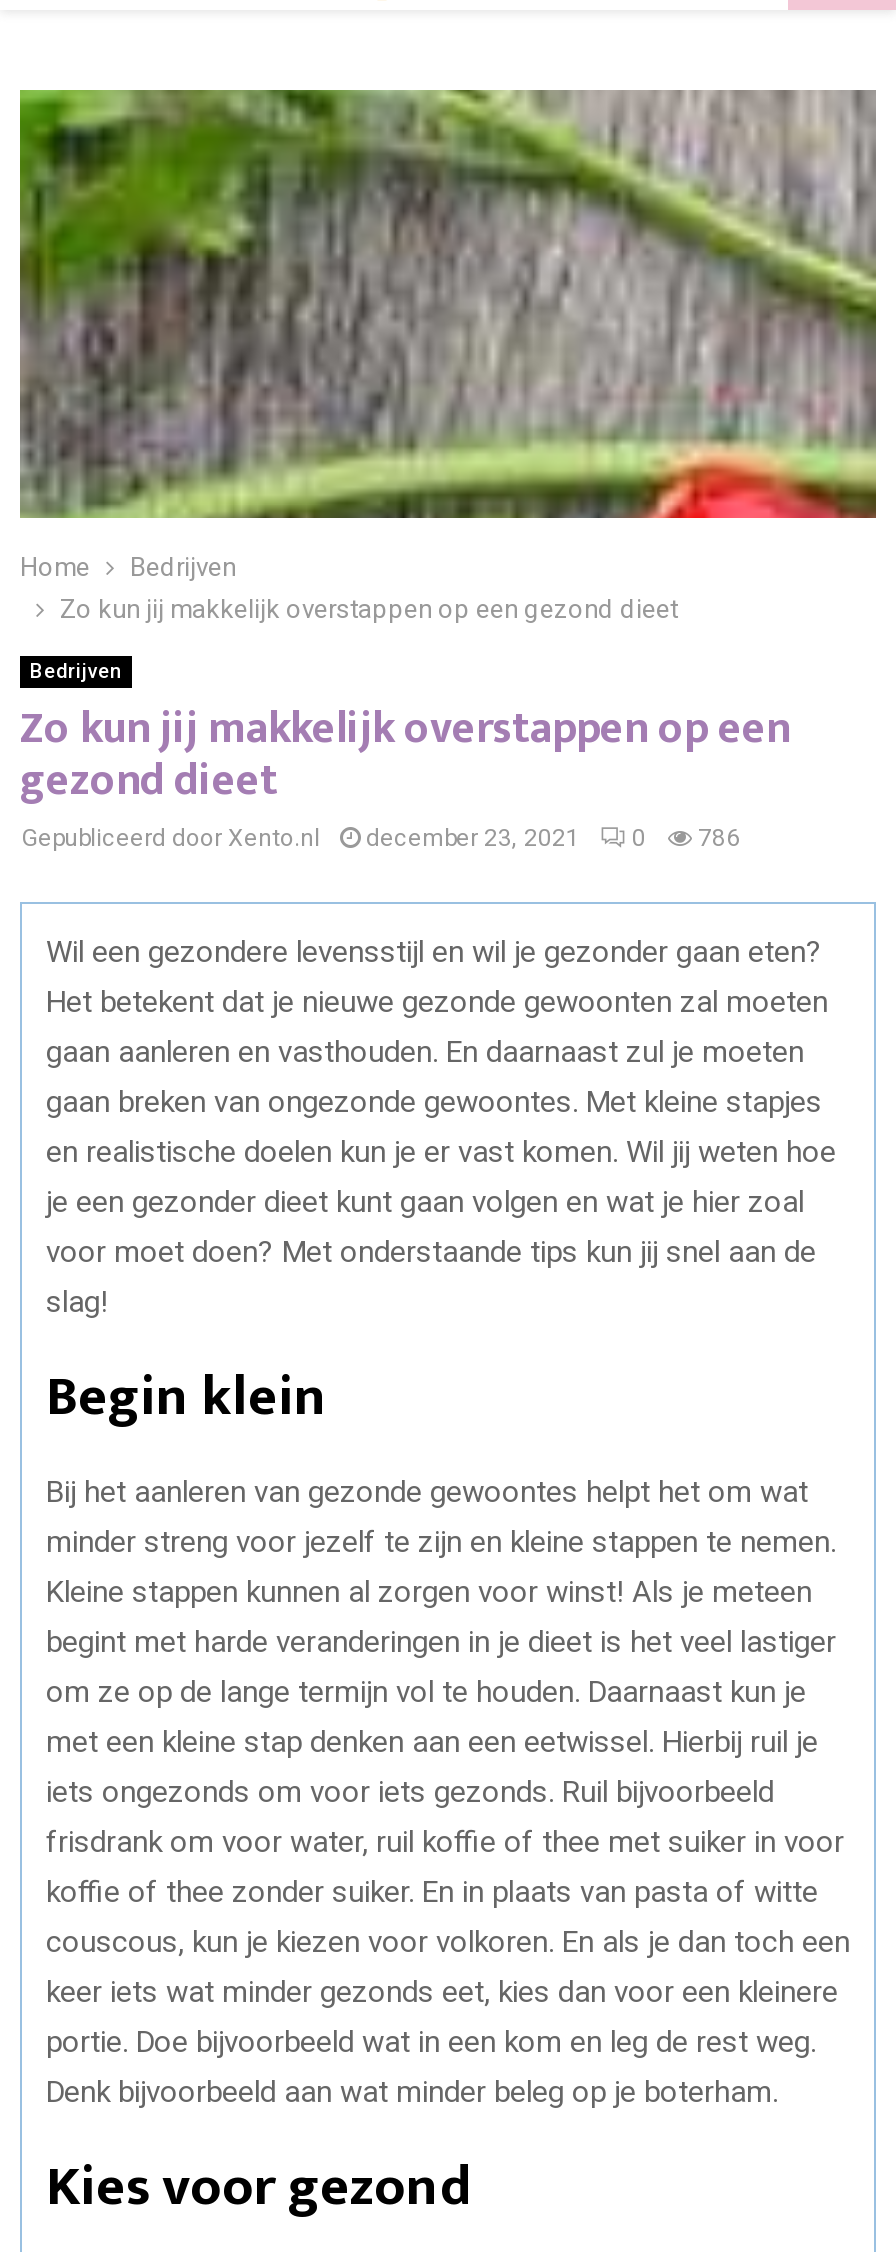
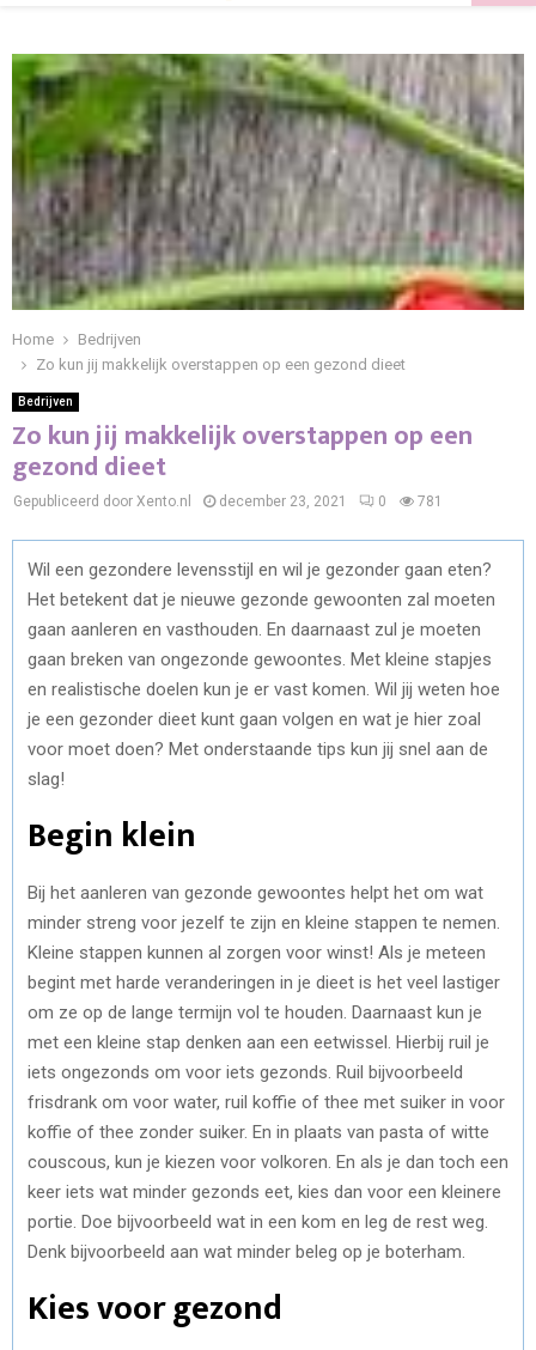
- Gepubliceerd door Xento.nl december 23, 2021 0 786
+ Gepubliceerd door Xento.nl december 23, 2021 0 781
